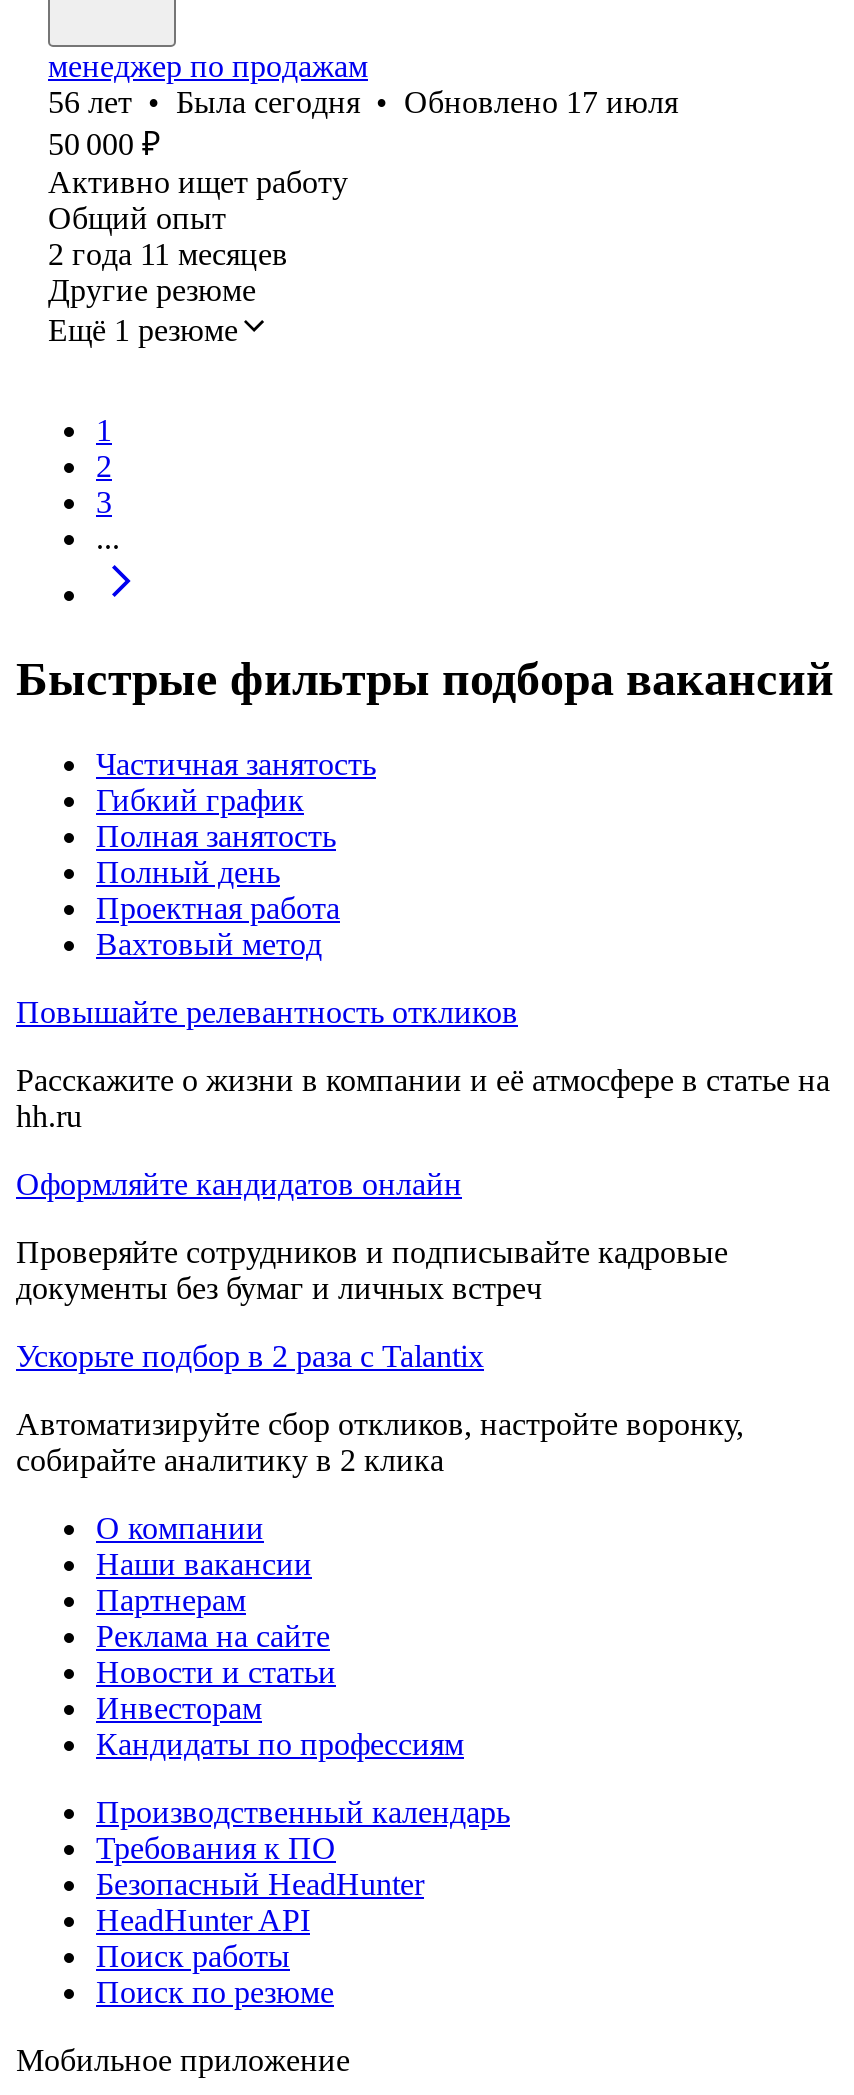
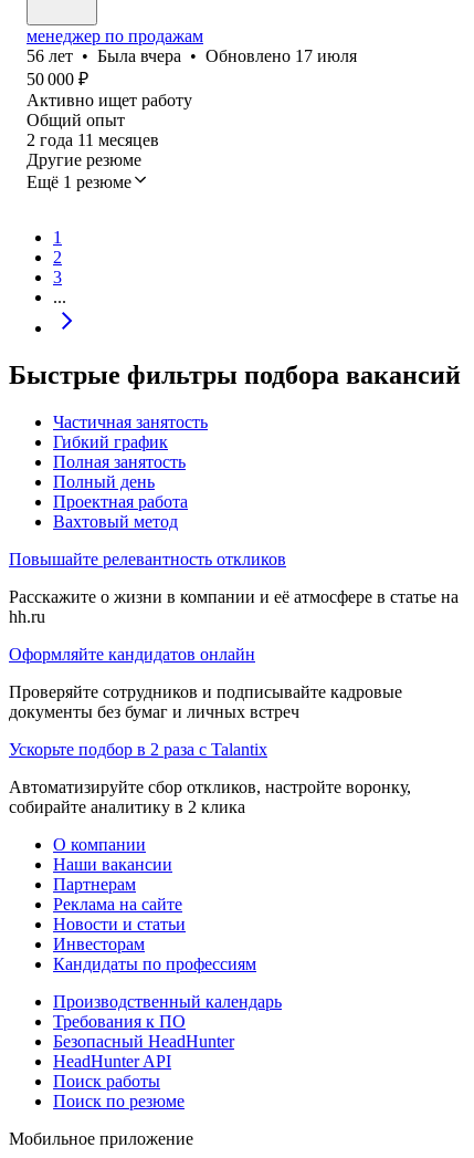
- 56 лет • Была сегодня • Обновлено 17 июля
+ 56 лет • Была вчера • Обновлено 17 июля
